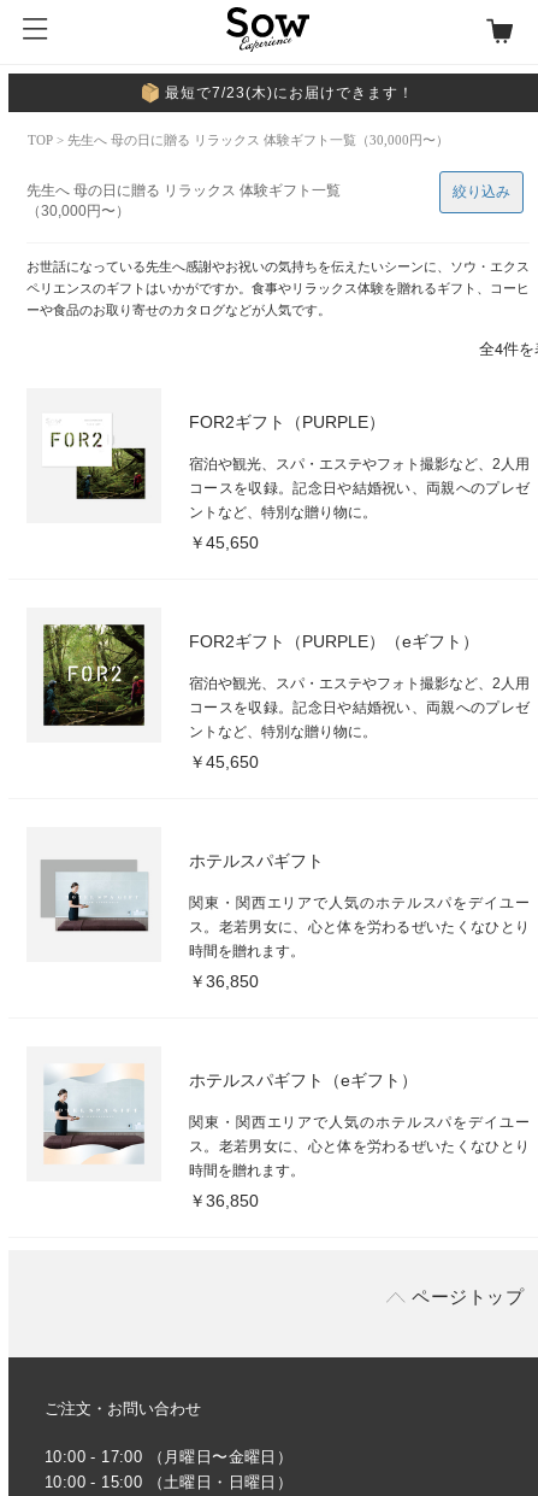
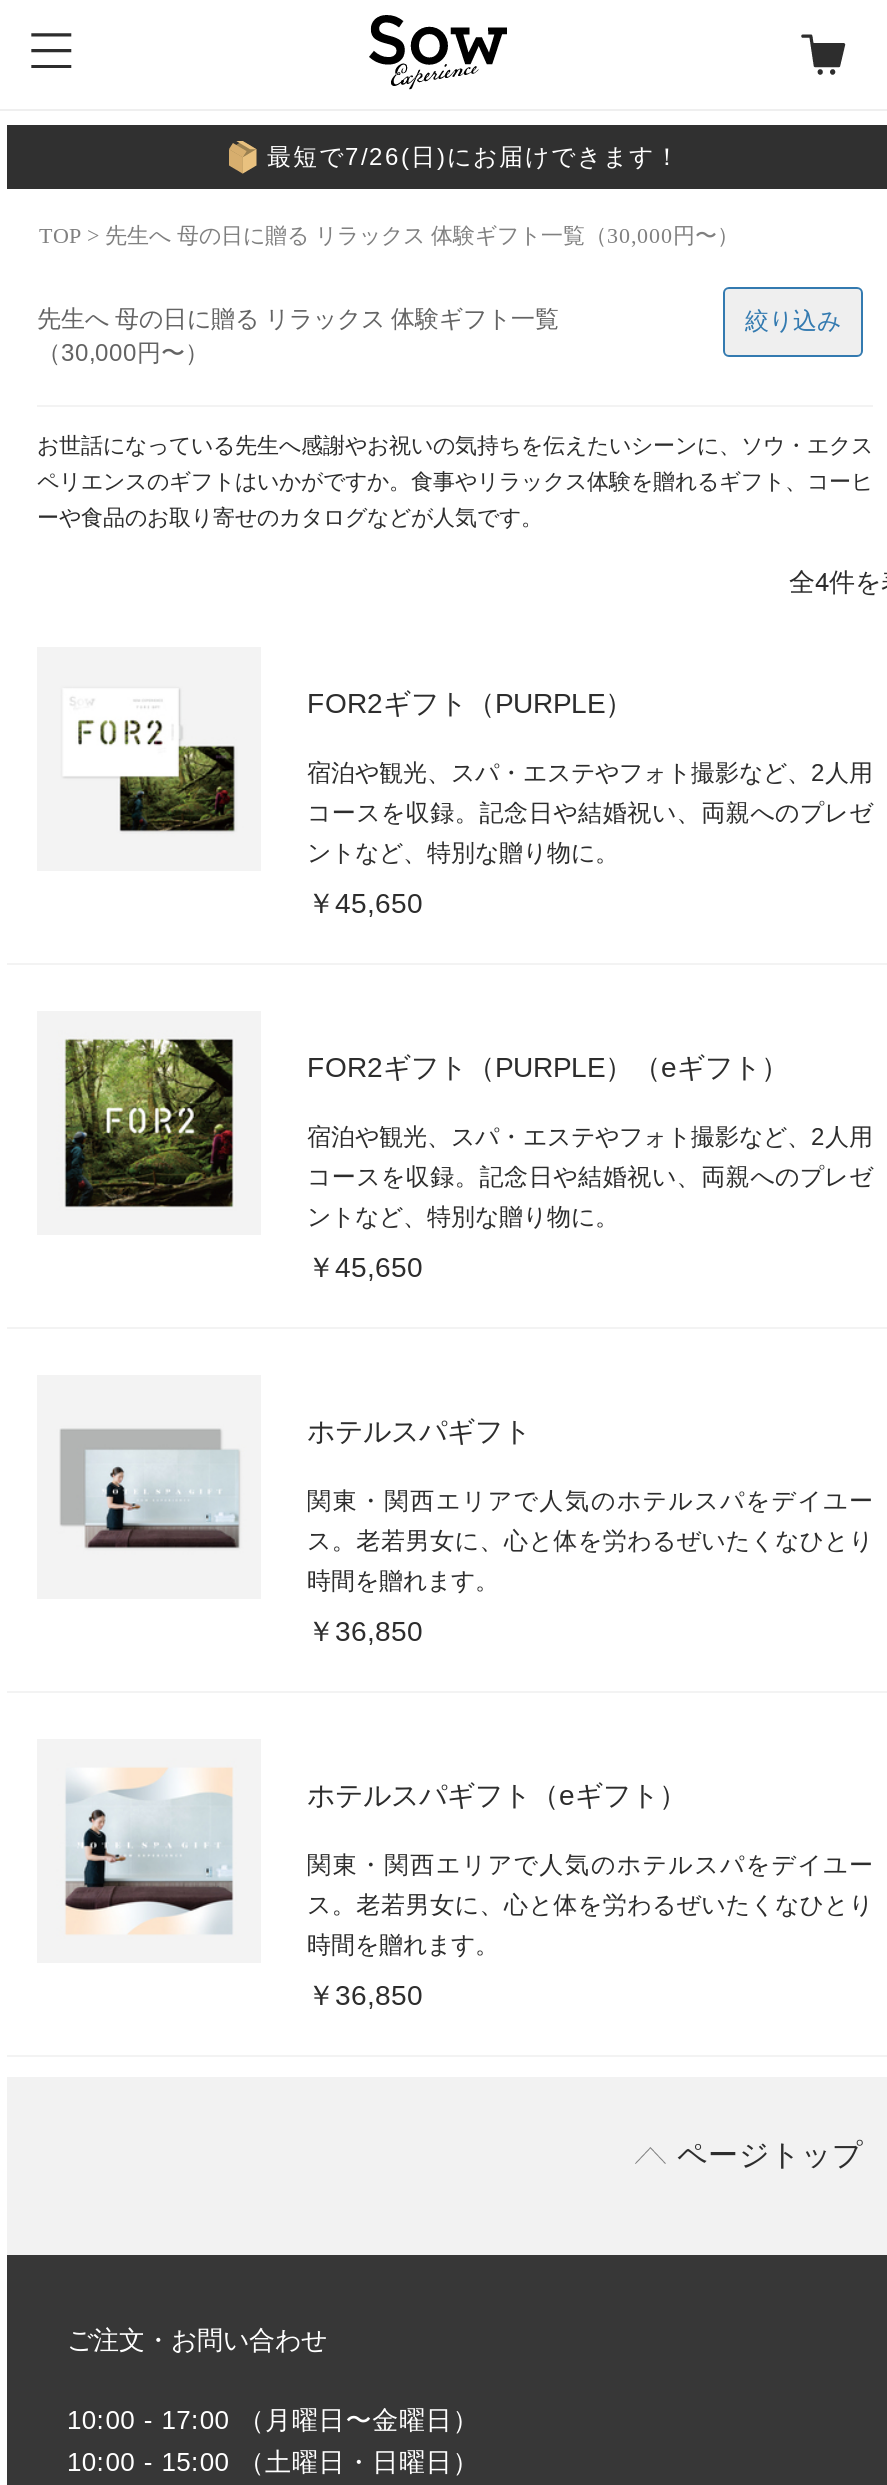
- 最短で7/23(木)にお届けできます！
+ 最短で7/26(日)にお届けできます！
